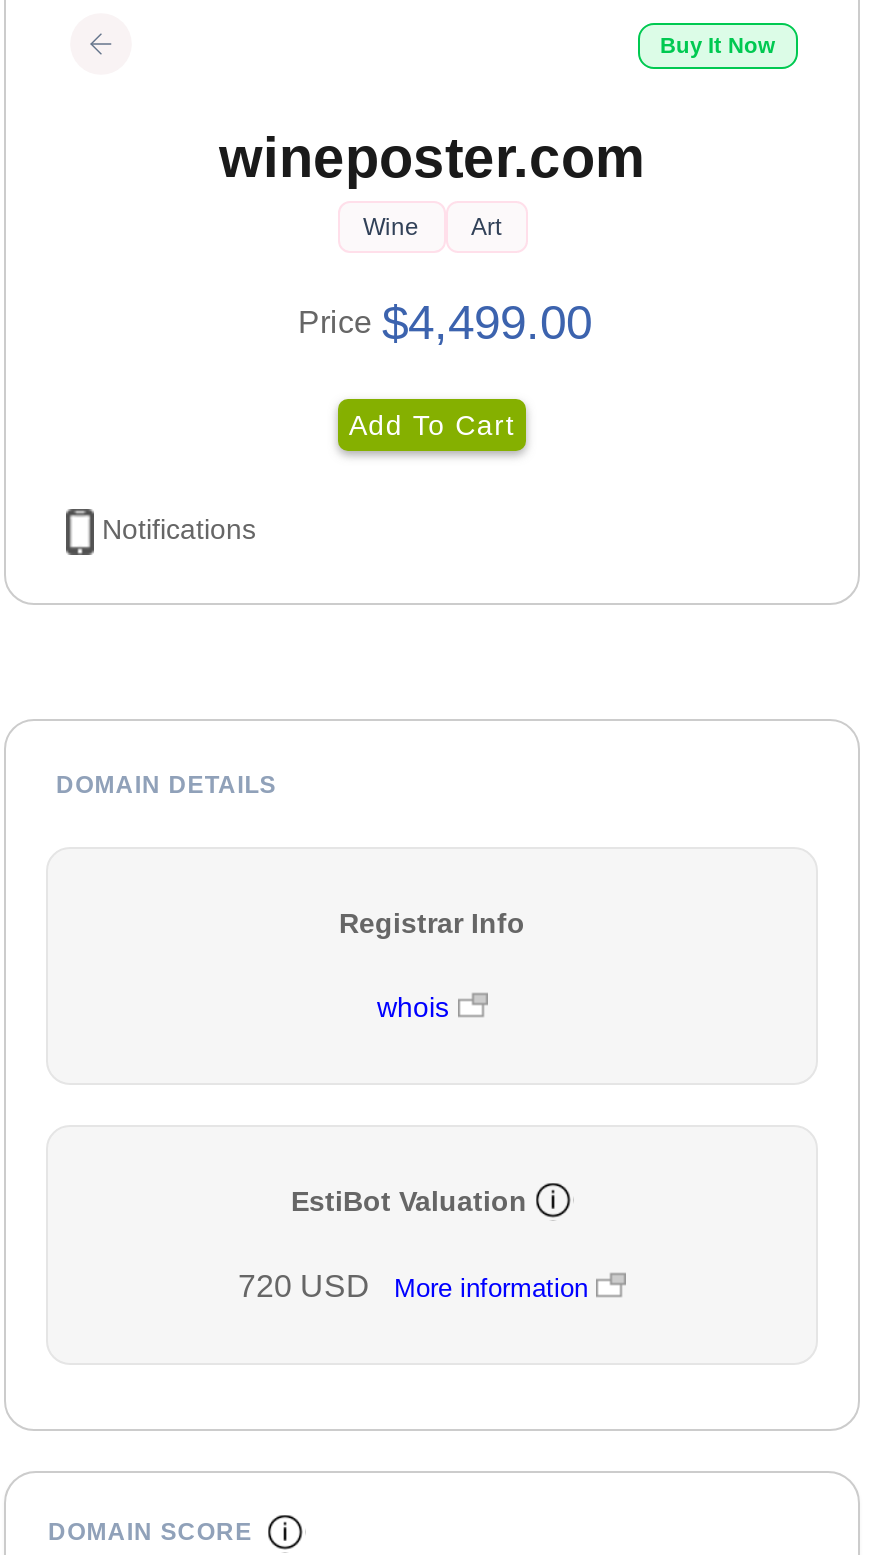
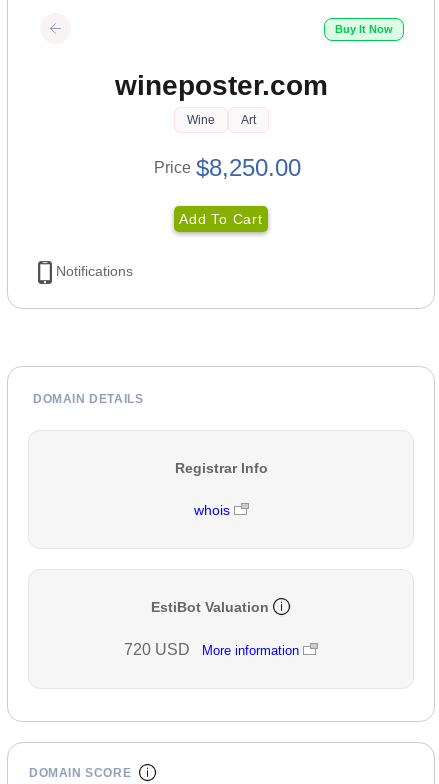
- Price $4,499.00
+ Price $8,250.00
